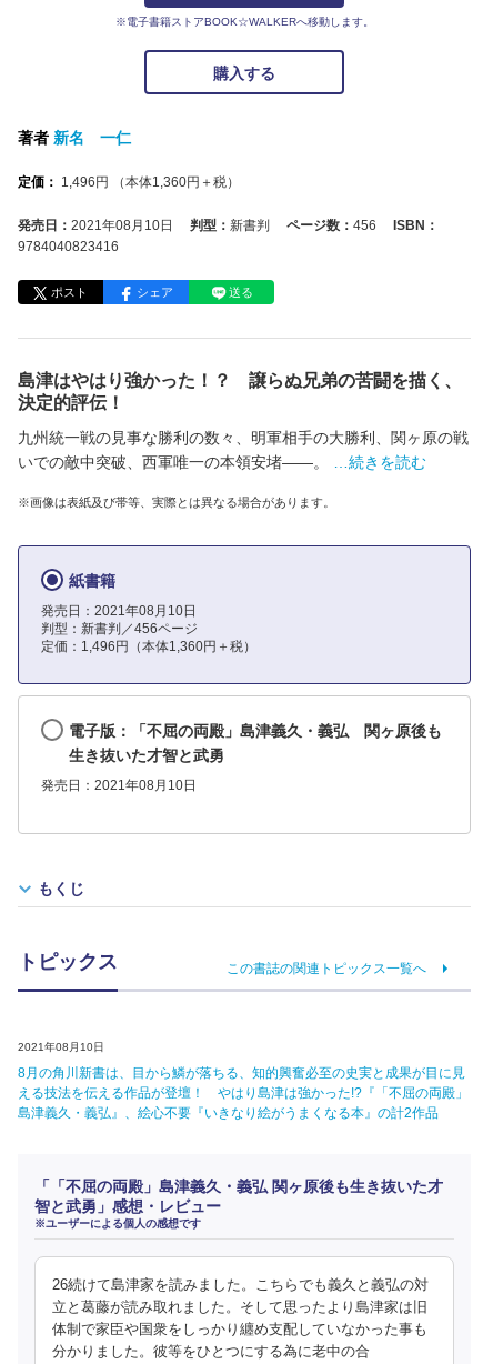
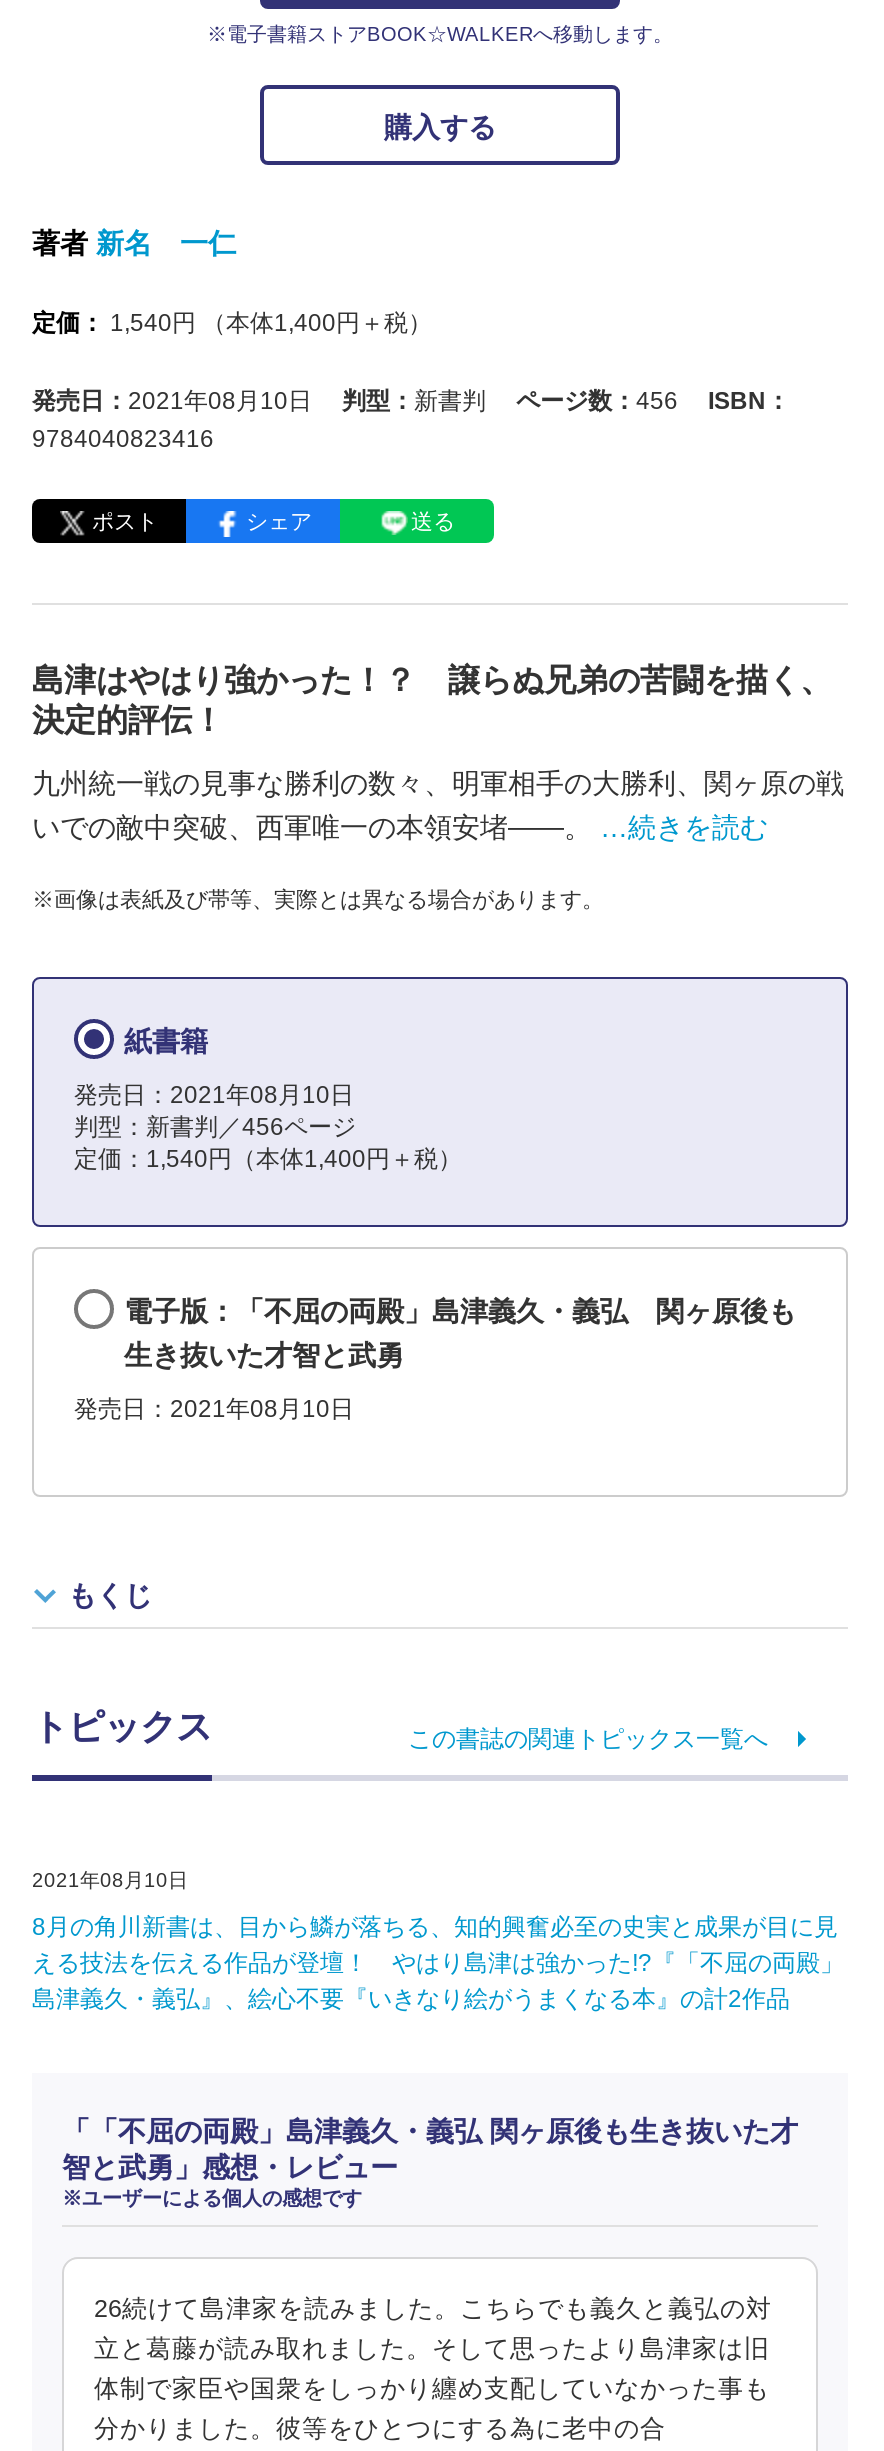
- 定価： 1,496円（本体1,360円＋税）
+ 定価： 1,540円（本体1,400円＋税）

- 定価：1,496円（本体1,360円＋税）
+ 定価：1,540円（本体1,400円＋税）
